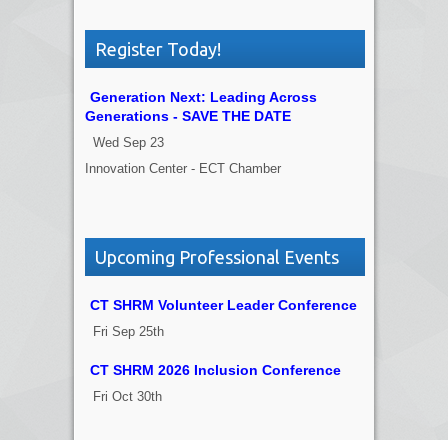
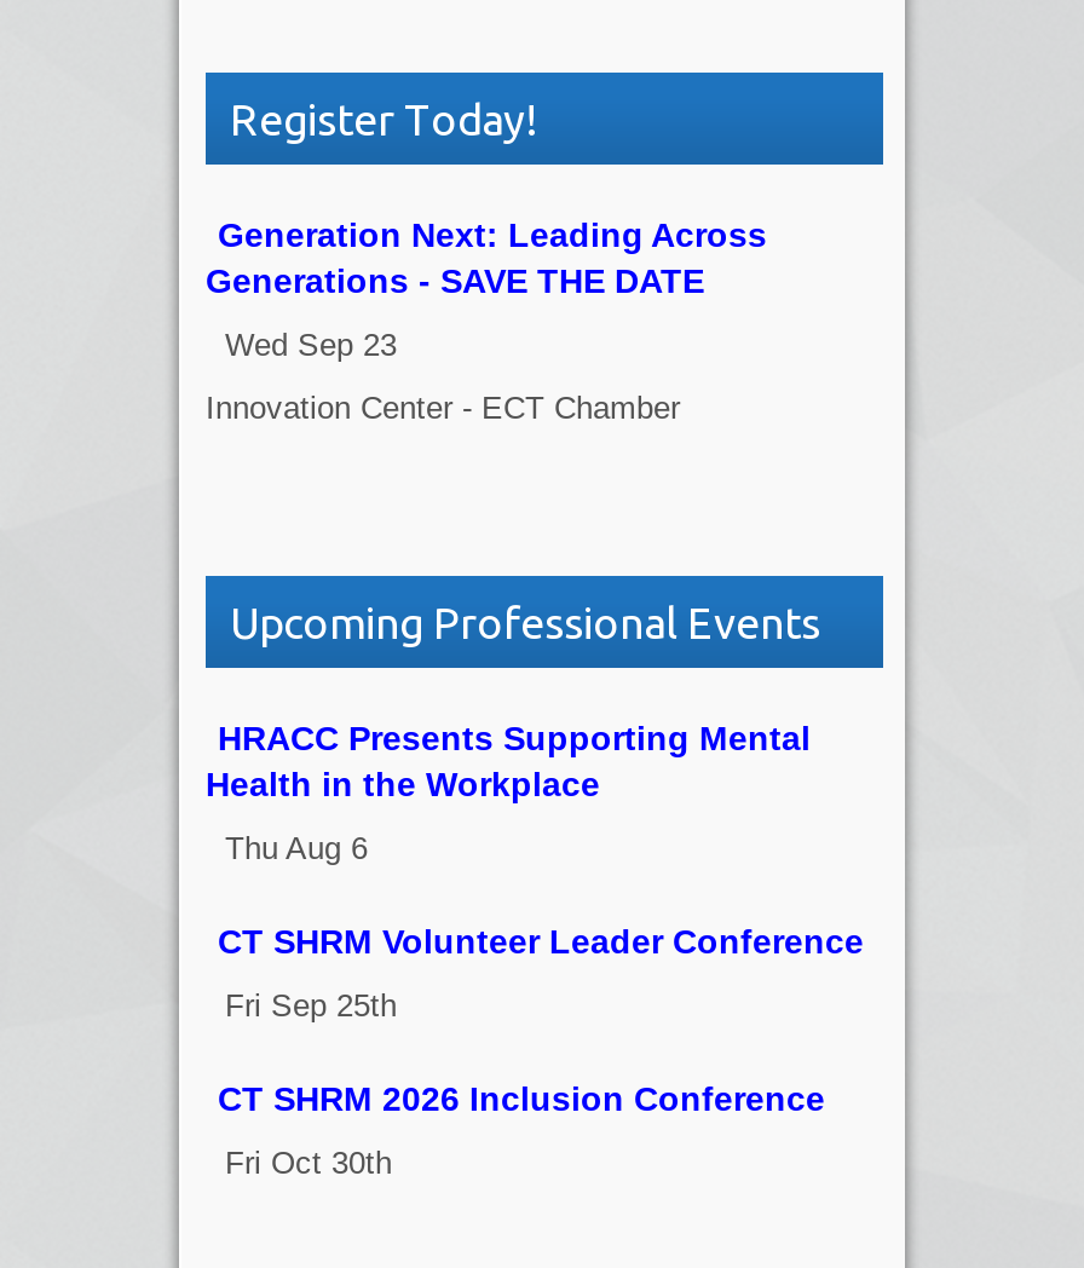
+ HRACC Presents Supporting Mental
+ Health in the Workplace
+ Thu Aug 6
